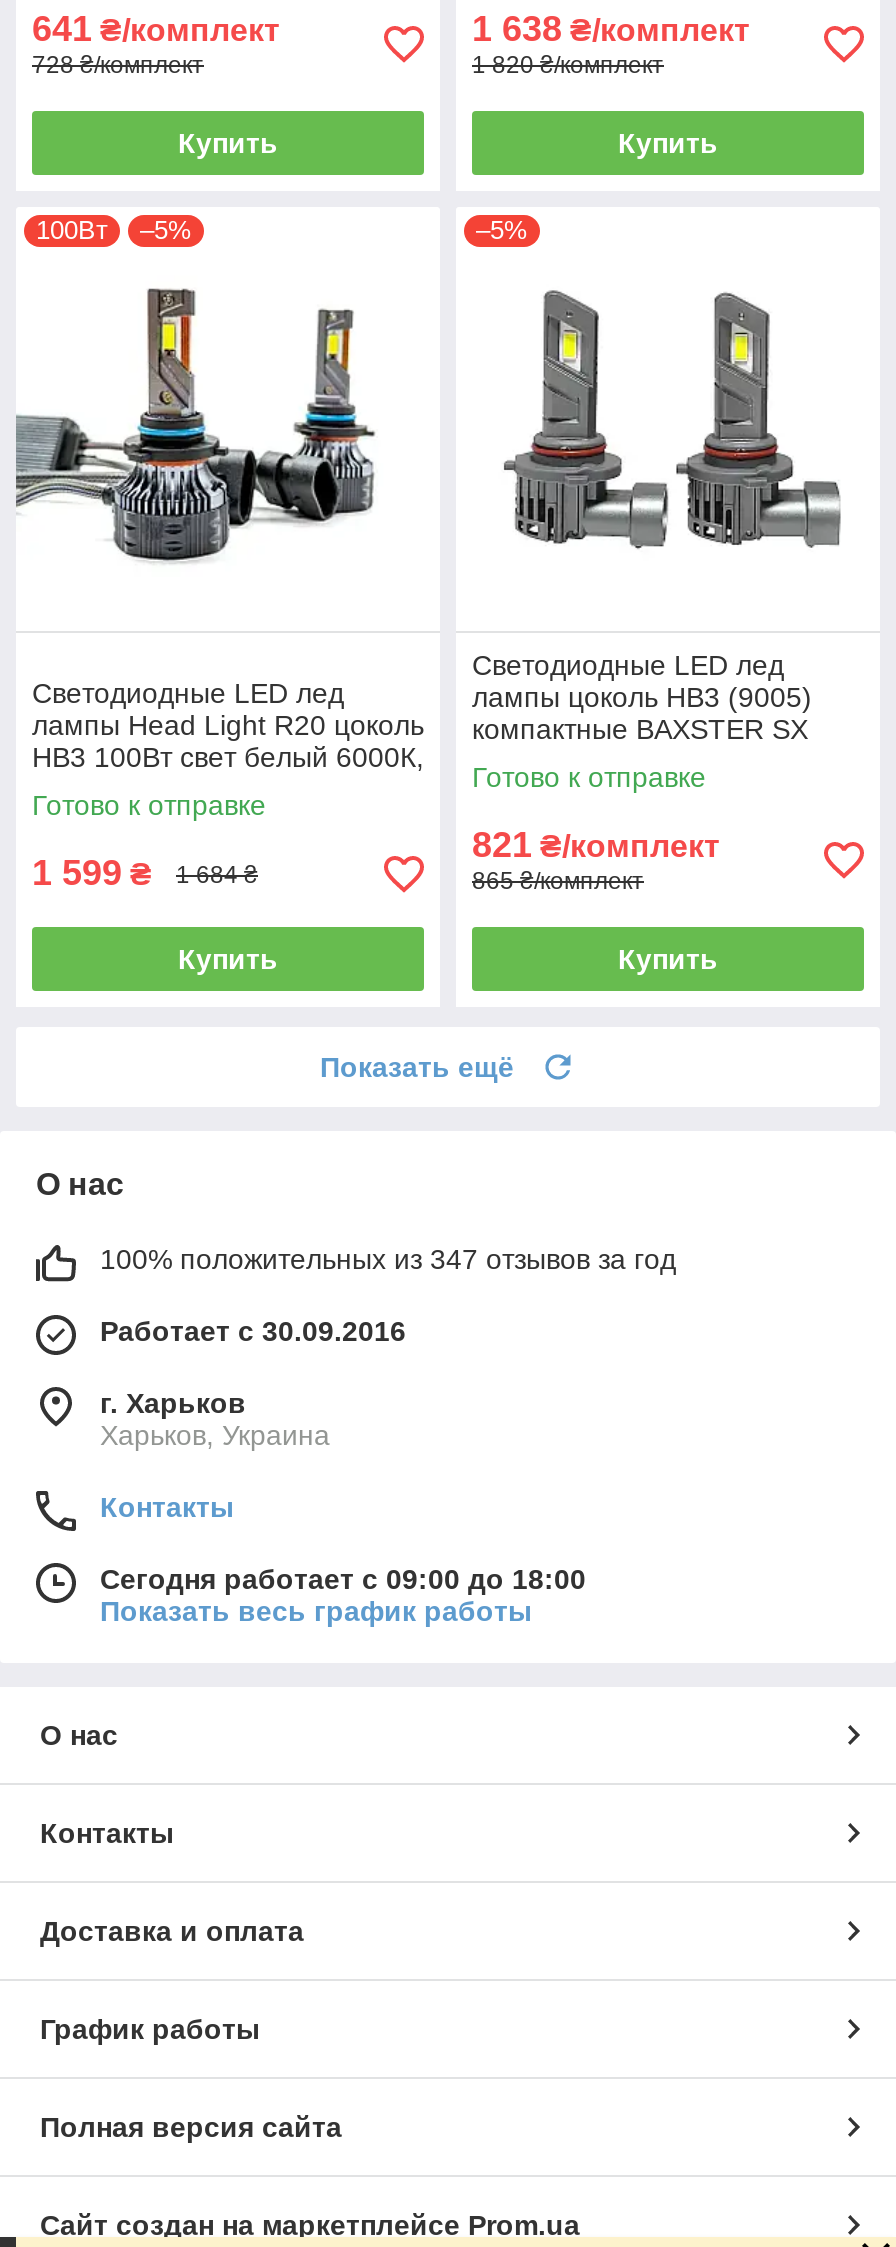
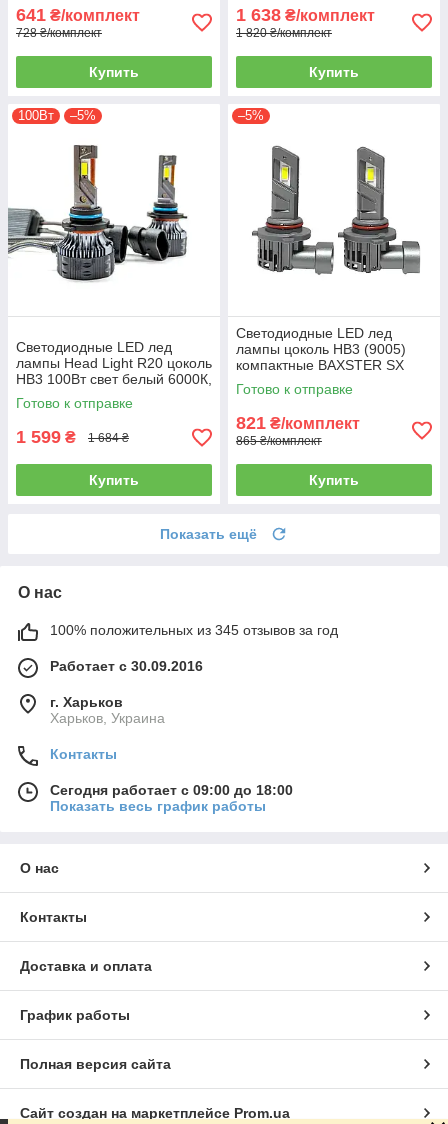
- 100% положительных из 347 отзывов за год
+ 100% положительных из 345 отзывов за год
